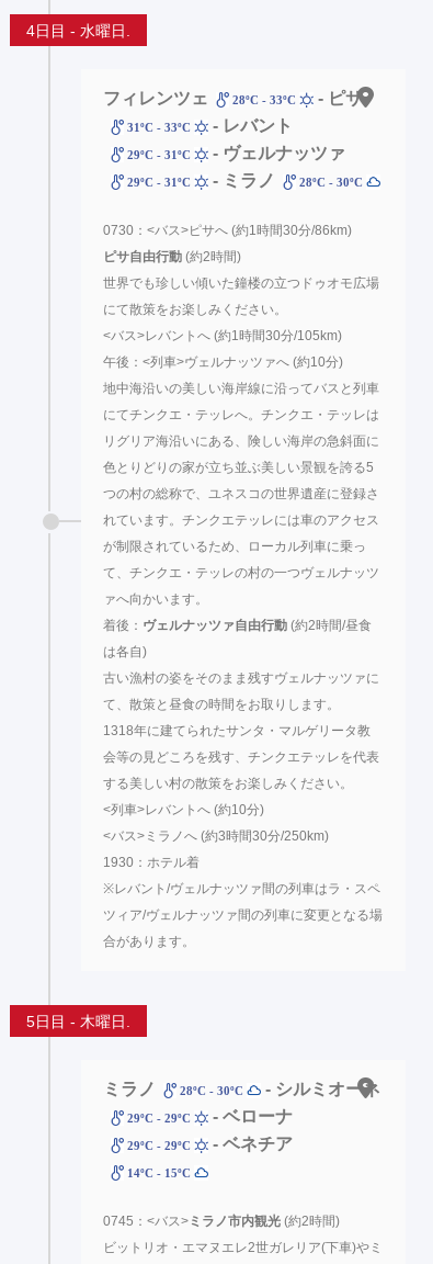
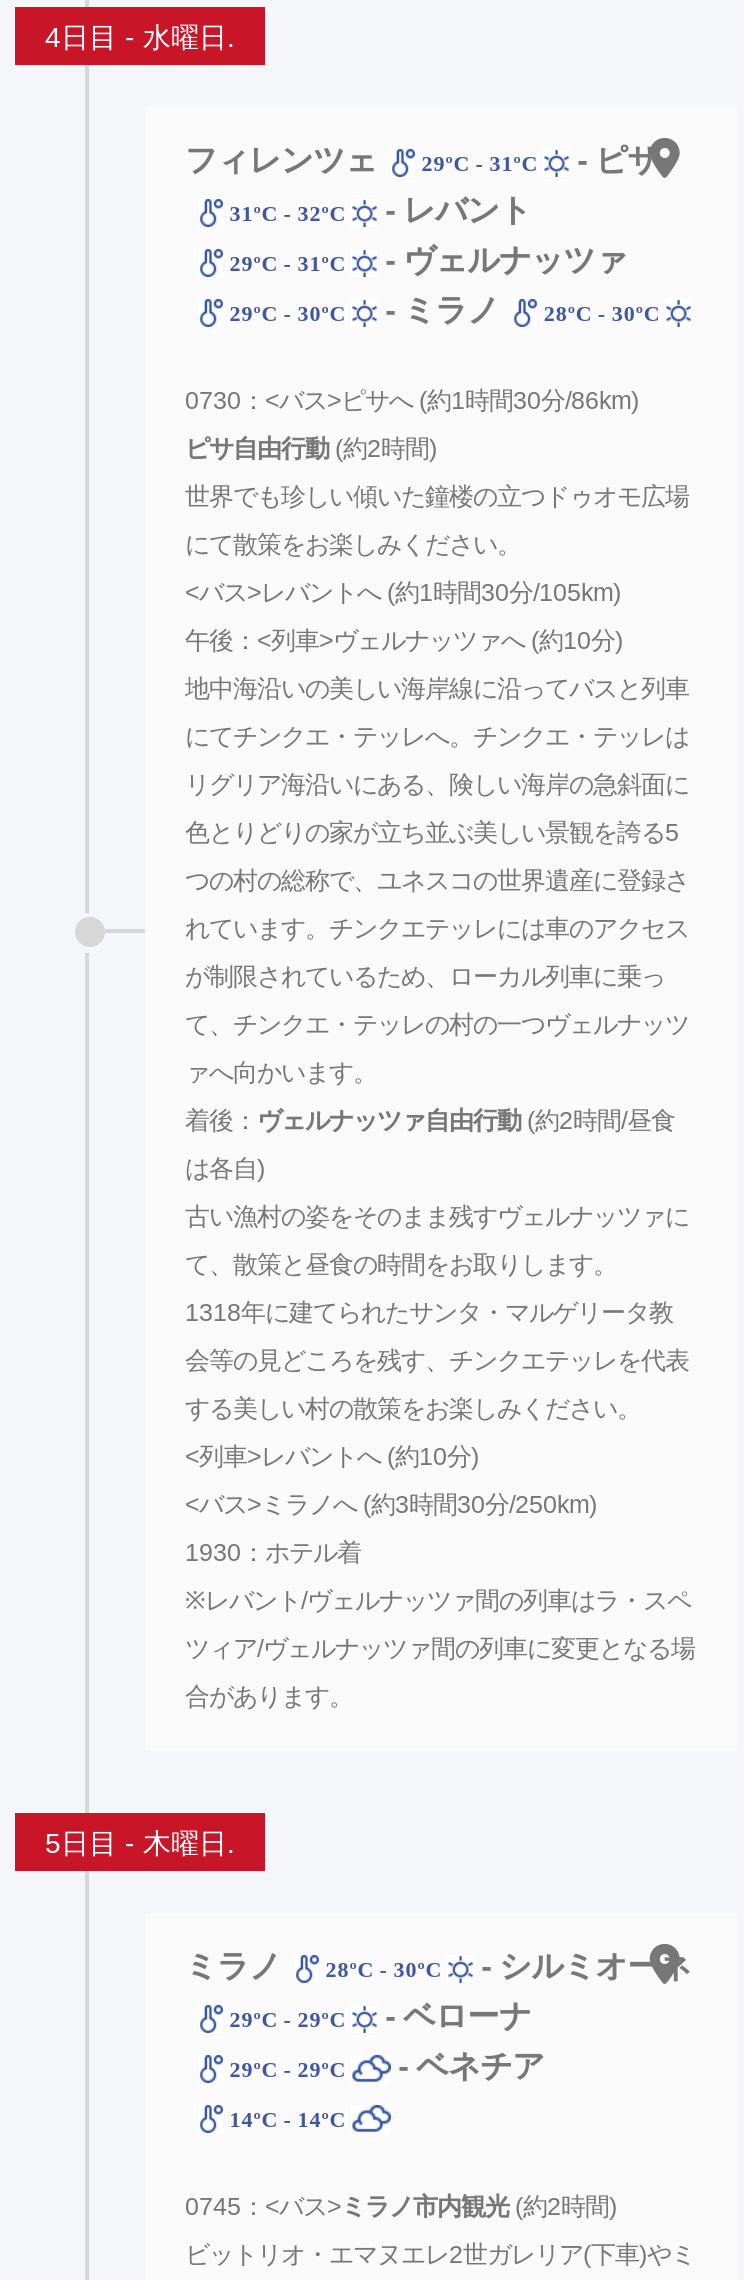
- 28ºC - 33ºC
+ 29ºC - 31ºC

- 31ºC - 33ºC - レバント
+ 31ºC - 32ºC - レバント

- 29ºC - 31ºC - ミラノ 28ºC - 30ºC
+ 29ºC - 30ºC - ミラノ 28ºC - 30ºC

- 14ºC - 15ºC
+ 14ºC - 14ºC
